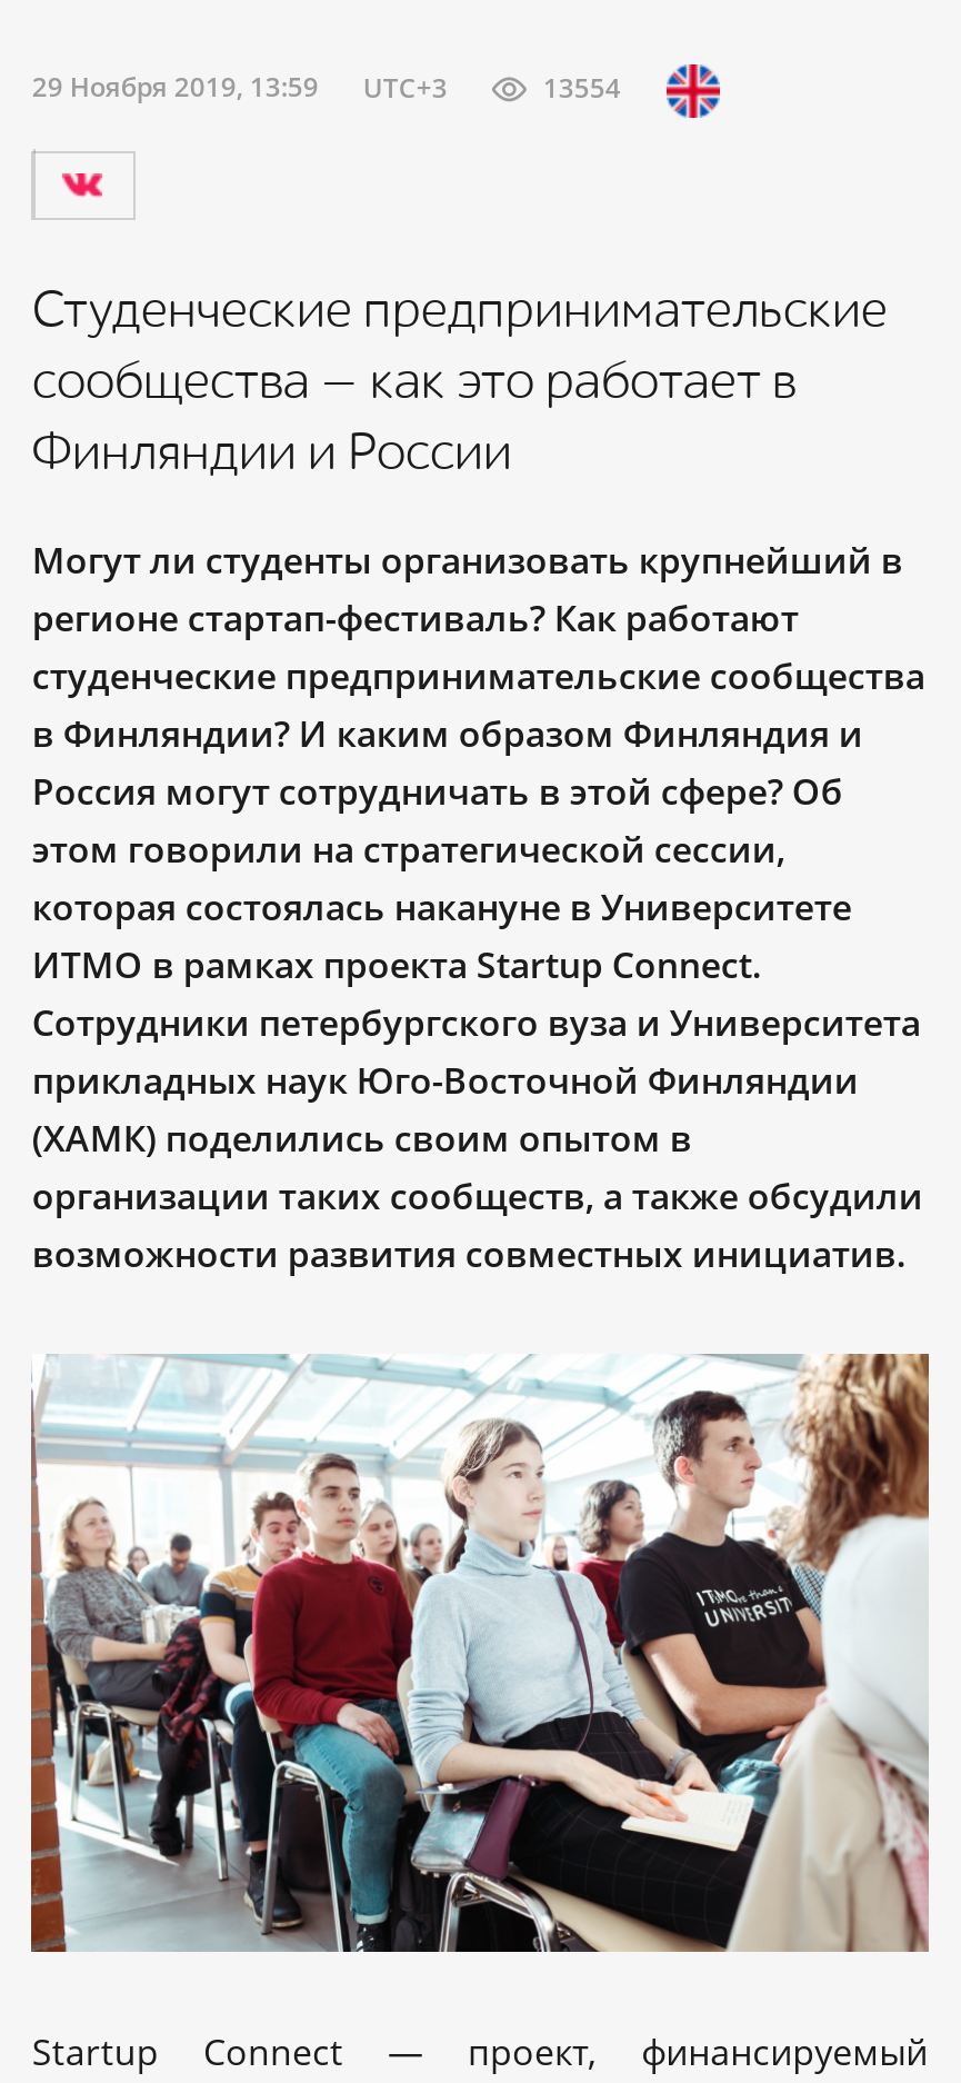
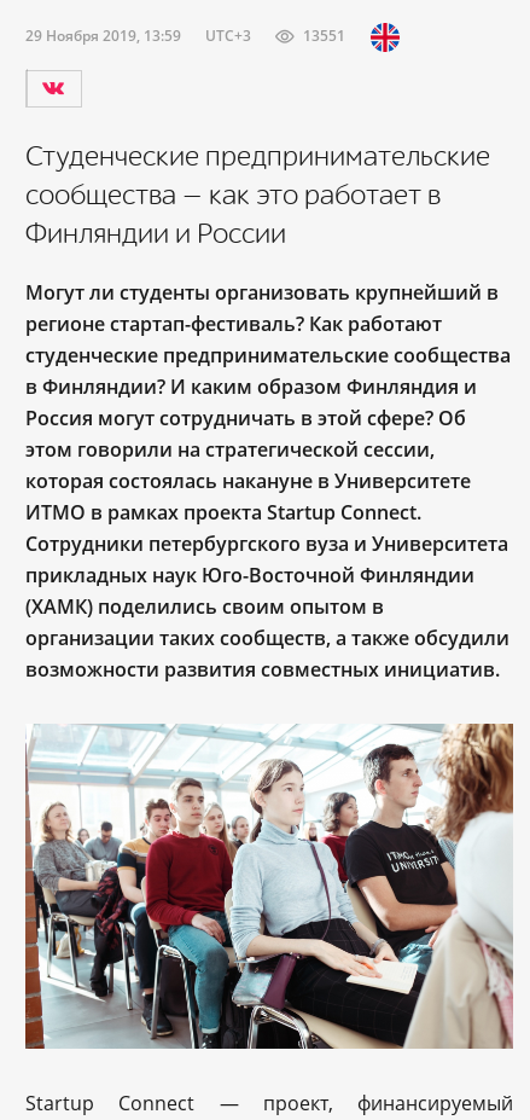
- 13554
+ 13551
